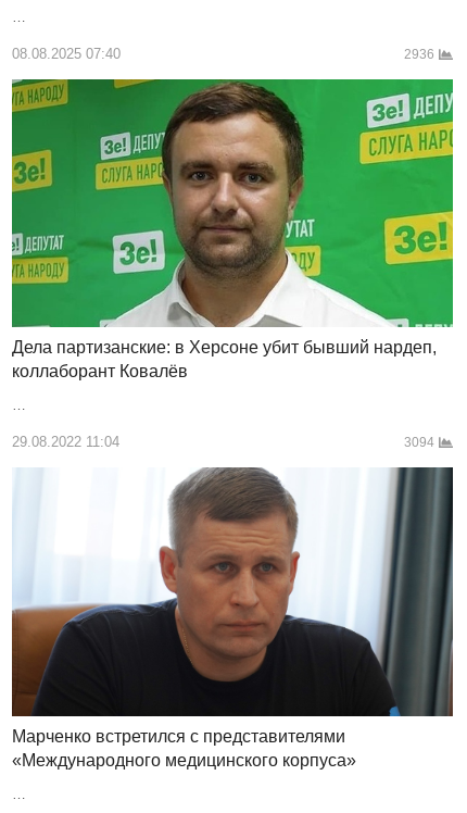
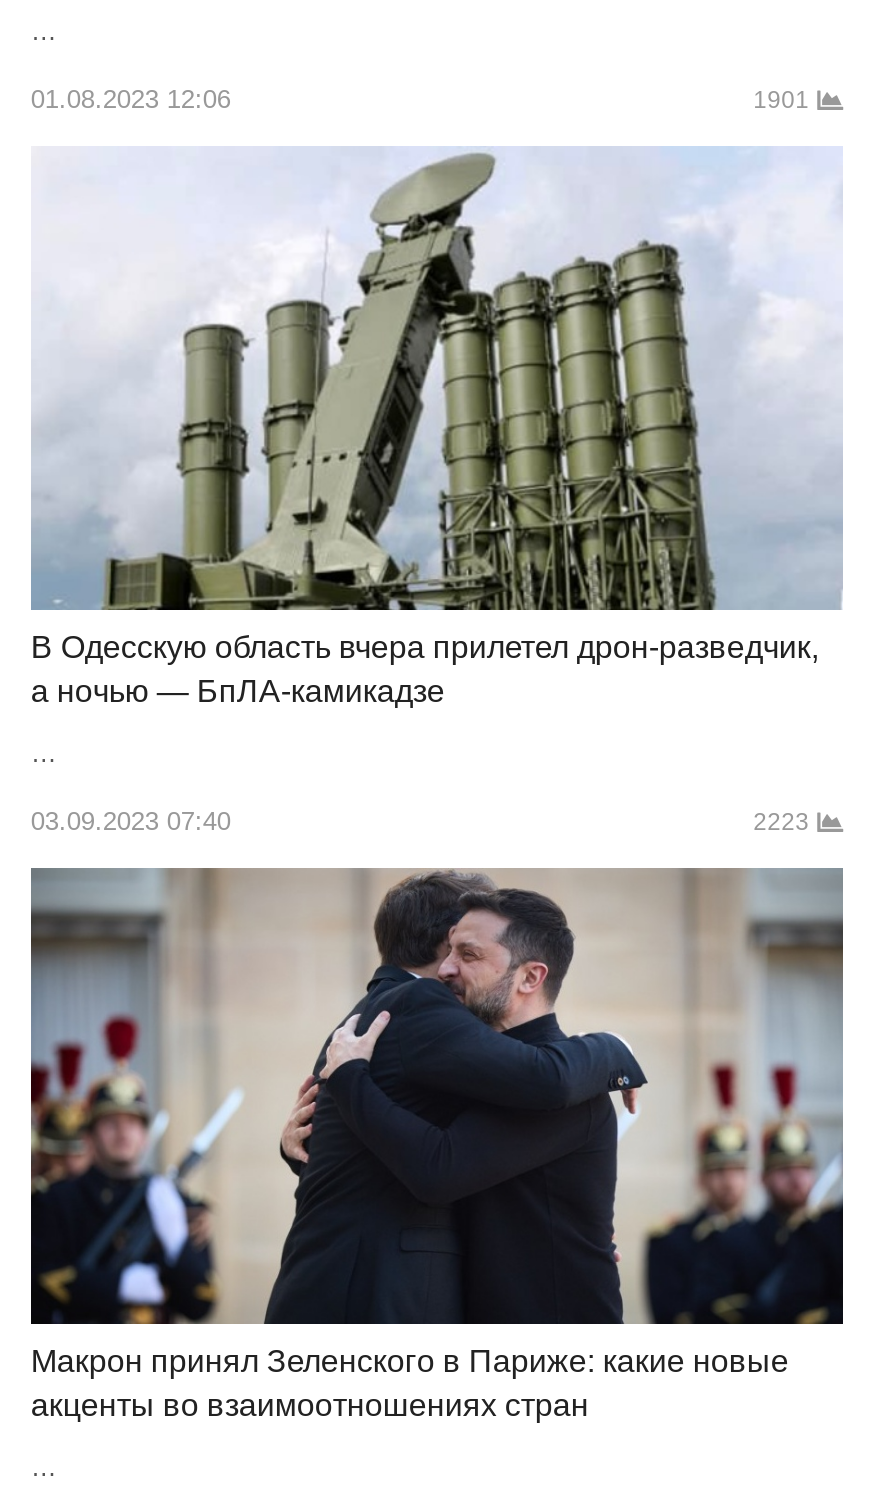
- 08.08.2025 07:40
- 2936
+ 01.08.2023 12:06
+ 1901

- [image]
- Дела партизанские: в Херсоне убит бывший нардеп,
- коллаборант Ковалёв
+ [image]
+ В Одесскую область вчера прилетел дрон-разведчик,
+ а ночью — БпЛА-камикадзе

- 29.08.2022 11:04
- 3094
+ 03.09.2023 07:40
+ 2223

- [image]
- Марченко встретился с представителями
- «Международного медицинского корпуса»
+ [image]
+ Макрон принял Зеленского в Париже: какие новые
+ акценты во взаимоотношениях стран
